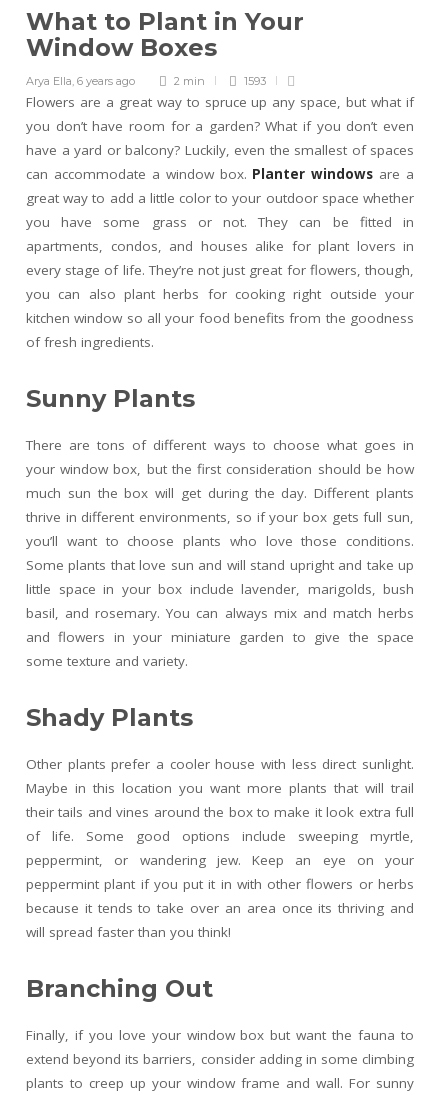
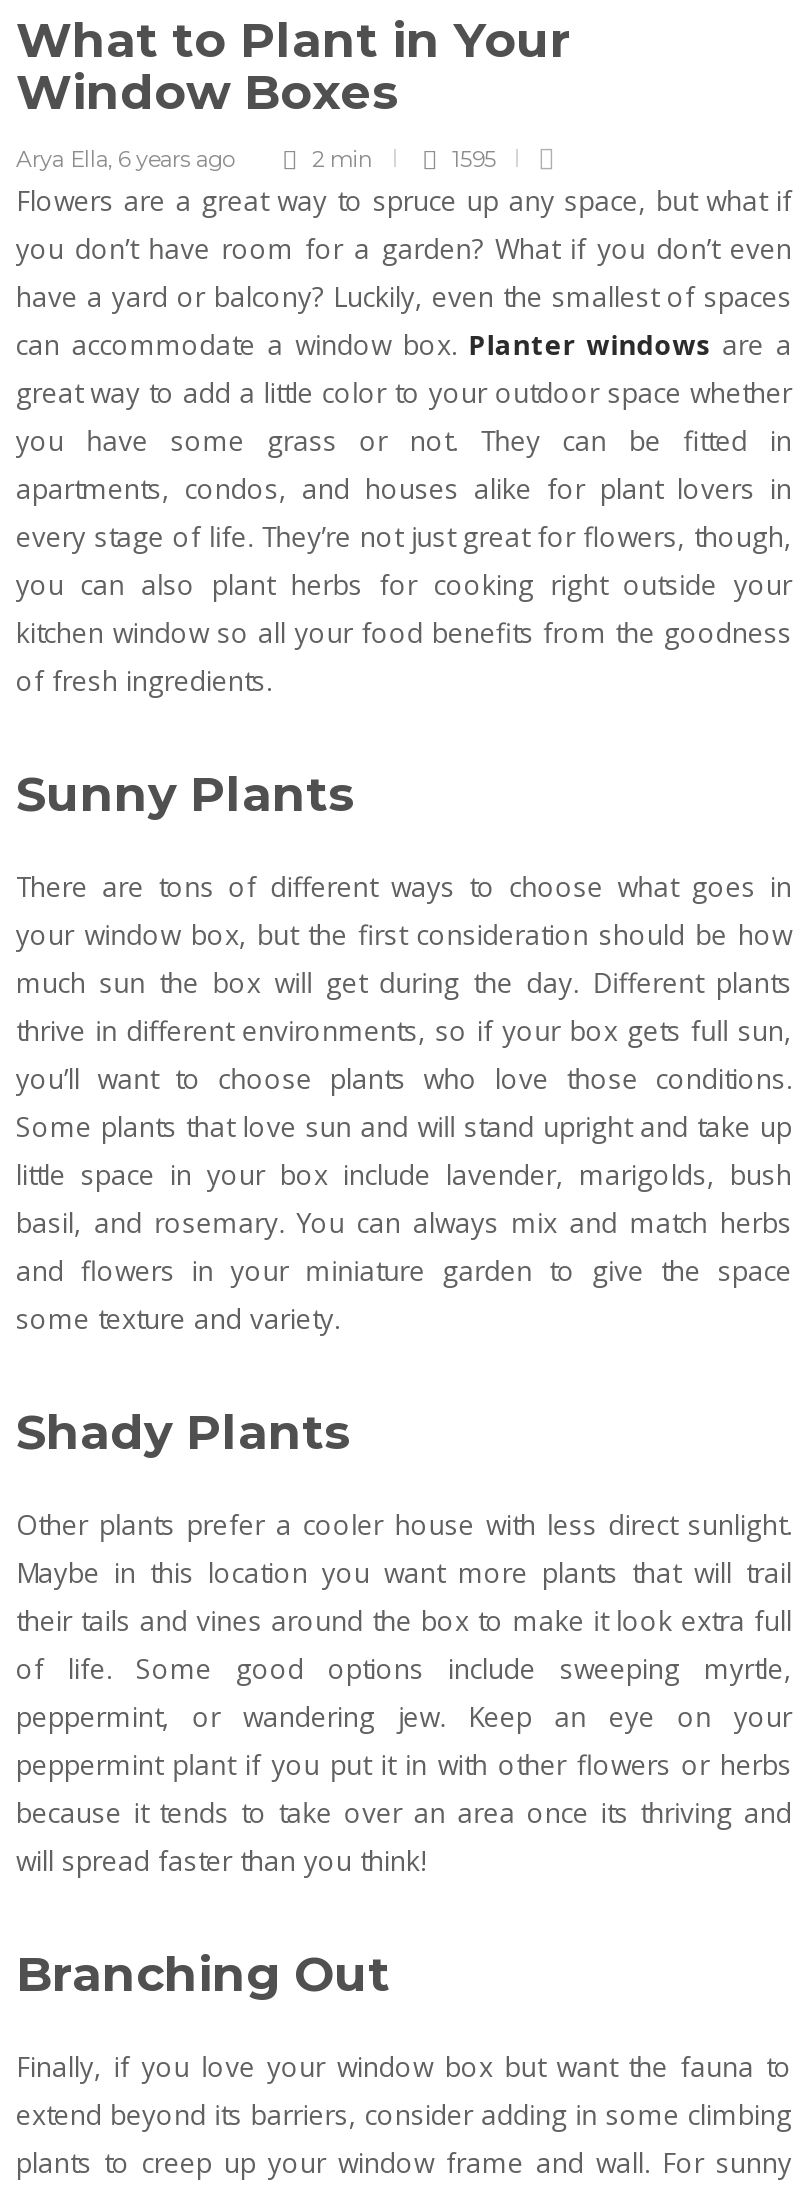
- 1593
+ 1595
